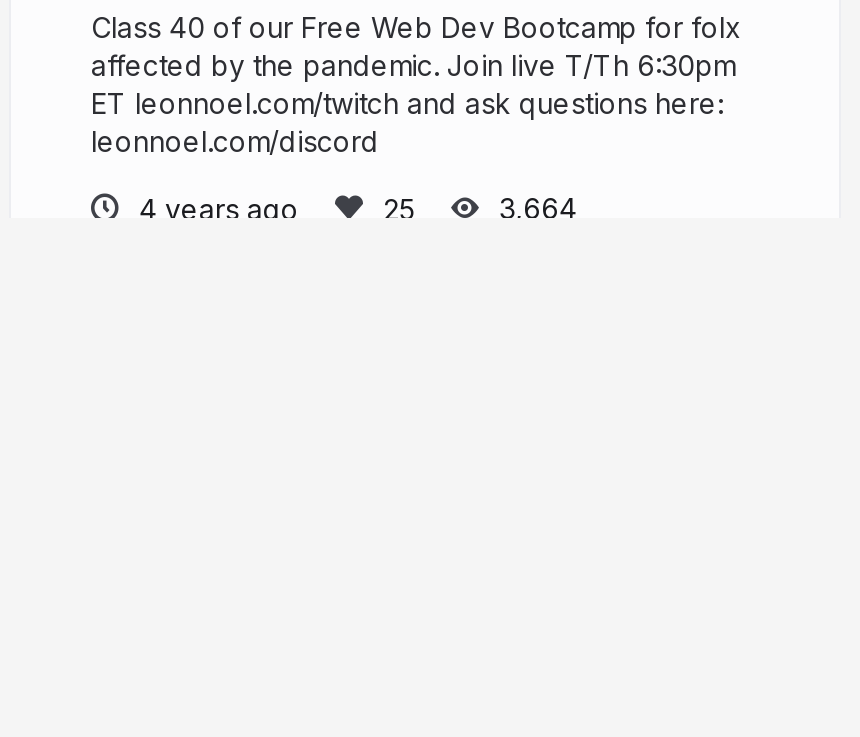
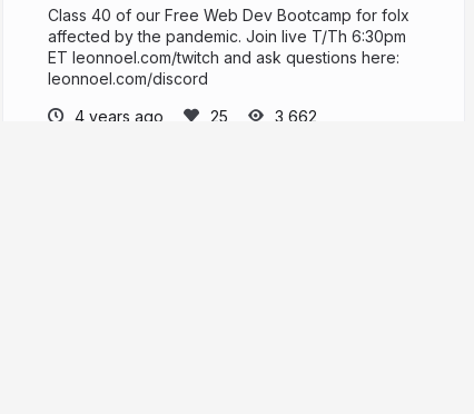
- 3,664
+ 3,662
